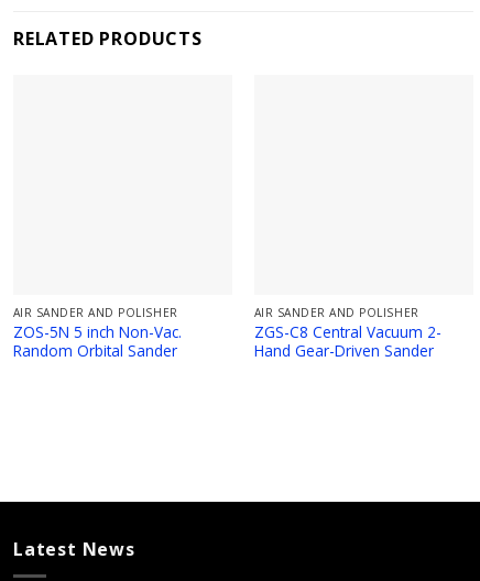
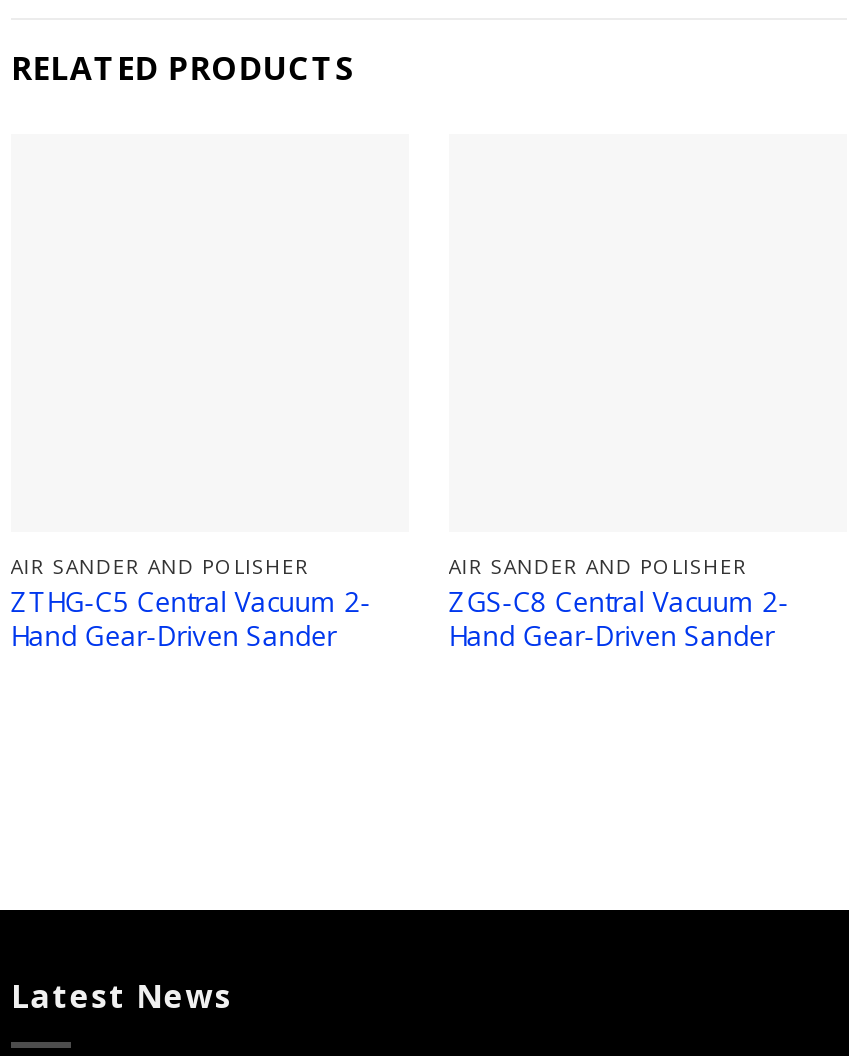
- ZOS-5N 5 inch Non-Vac.
- Random Orbital Sander
+ ZTHG-C5 Central Vacuum 2-
+ Hand Gear-Driven Sander
